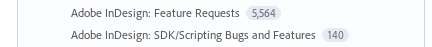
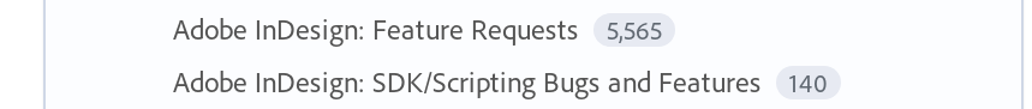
- Adobe InDesign: Feature Requests 5,564
+ Adobe InDesign: Feature Requests 5,565
